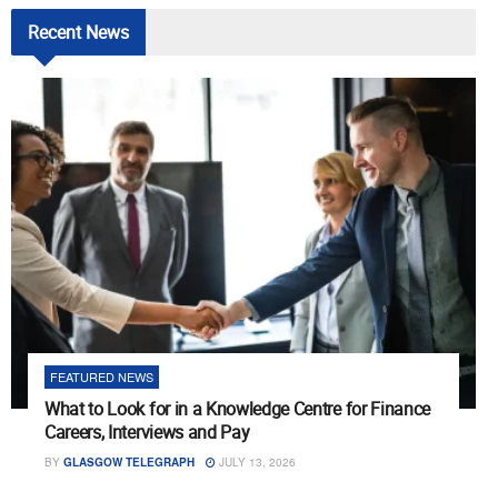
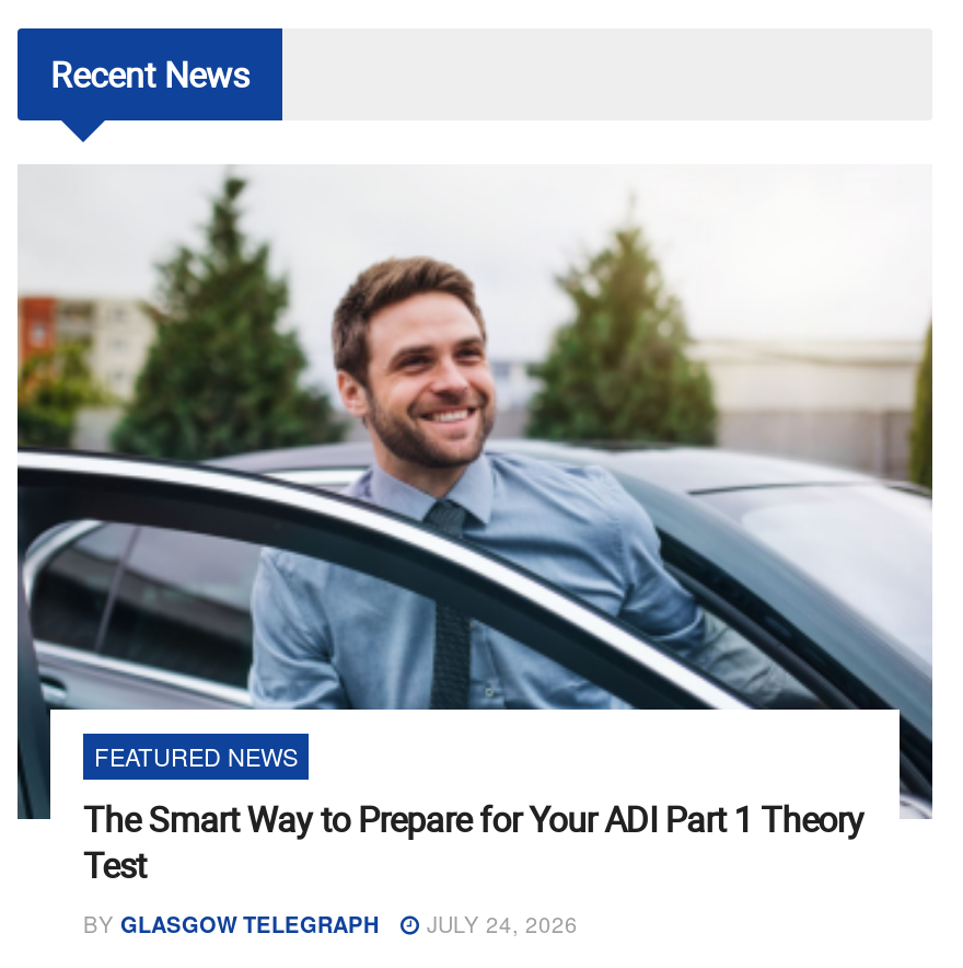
- [image]
- What to Look for in a Knowledge Centre for Finance
- Careers, Interviews and Pay
+ [image]
+ The Smart Way to Prepare for Your ADI Part 1 Theory
+ Test

- BY GLASGOW TELEGRAPH JULY 13, 2026
+ BY GLASGOW TELEGRAPH JULY 24, 2026
